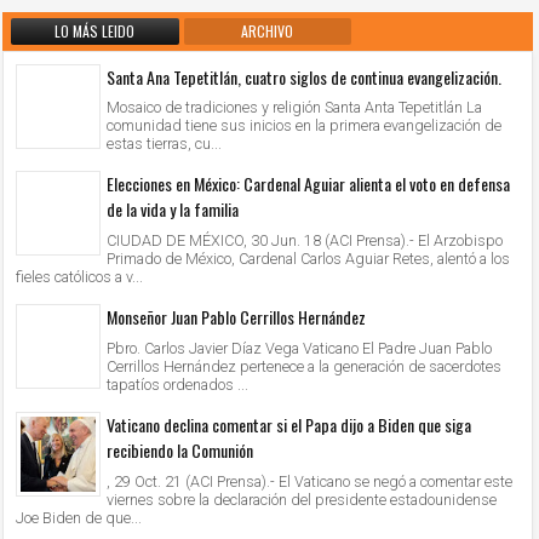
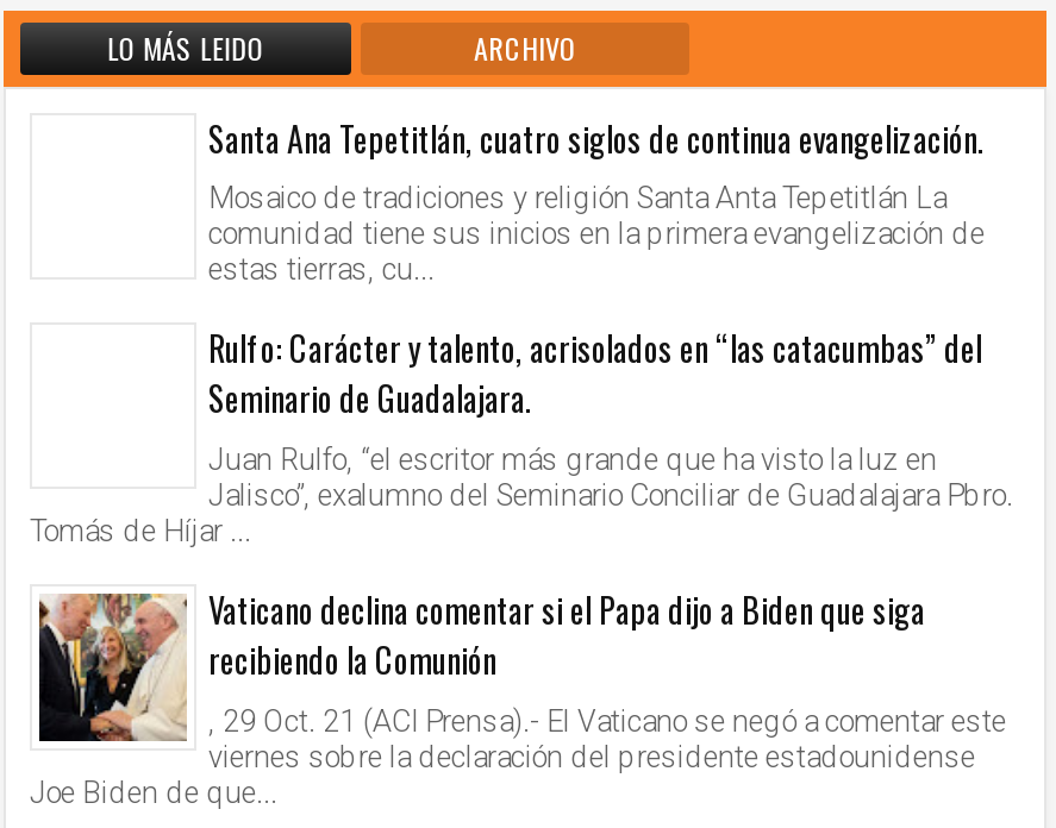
- Elecciones en México: Cardenal Aguiar alienta el voto en defensa
- de la vida y la familia
- CIUDAD DE MÉXICO, 30 Jun. 18 (ACI Prensa).- El Arzobispo
- Primado de México, Cardenal Carlos Aguiar Retes, alentó a los
- fieles católicos a v...
- Monseñor Juan Pablo Cerrillos Hernández
- Pbro. Carlos Javier Díaz Vega Vaticano El Padre Juan Pablo
- Cerrillos Hernández pertenece a la generación de sacerdotes
- tapatíos ordenados ...
+ Rulfo: Carácter y talento, acrisolados en “las catacumbas” del
+ Seminario de Guadalajara.
+ Juan Rulfo, “el escritor más grande que ha visto la luz en
+ Jalisco”, exalumno del Seminario Conciliar de Guadalajara Pbro.
+ Tomás de Híjar ...
